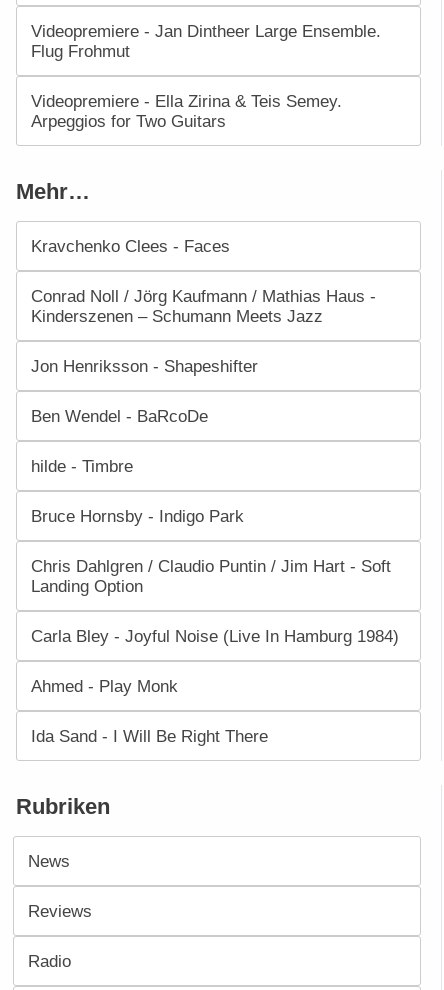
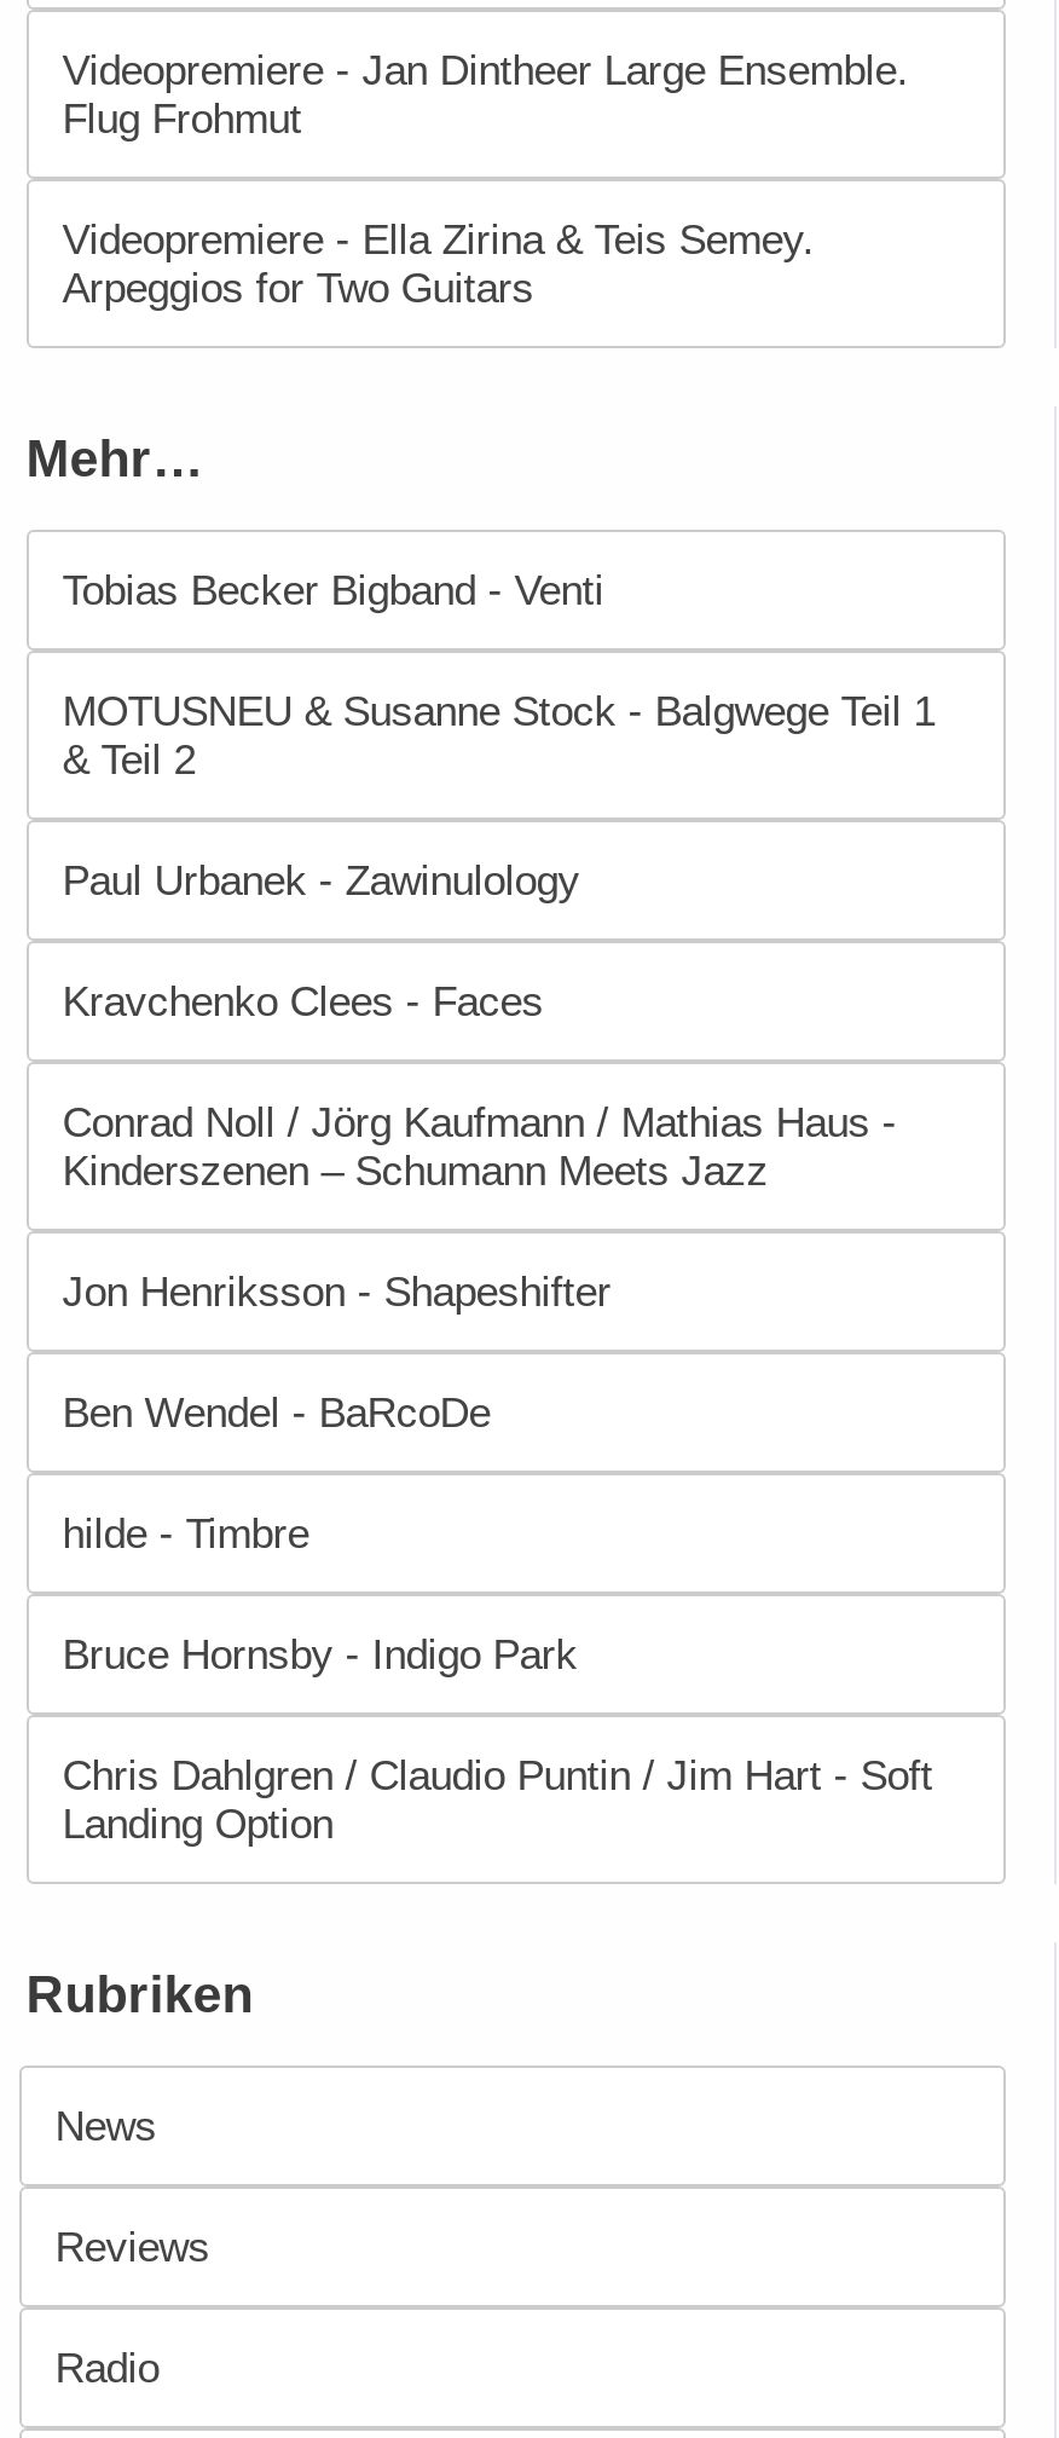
+ Tobias Becker Bigband - Venti
+ MOTUSNEU & Susanne Stock - Balgwege Teil 1
+ & Teil 2
+ Paul Urbanek - Zawinulology

moved down: Kravchenko Clees - Faces | Conrad Noll / Jörg Kaufmann / Mathias Haus - | Kinderszenen – Schumann Meets Jazz | ... | Chris Dahlgren / Claudio Puntin / Jim Hart - Soft | Landing Option

- Carla Bley - Joyful Noise (Live In Hamburg 1984)
- Ahmed - Play Monk
- Ida Sand - I Will Be Right There
